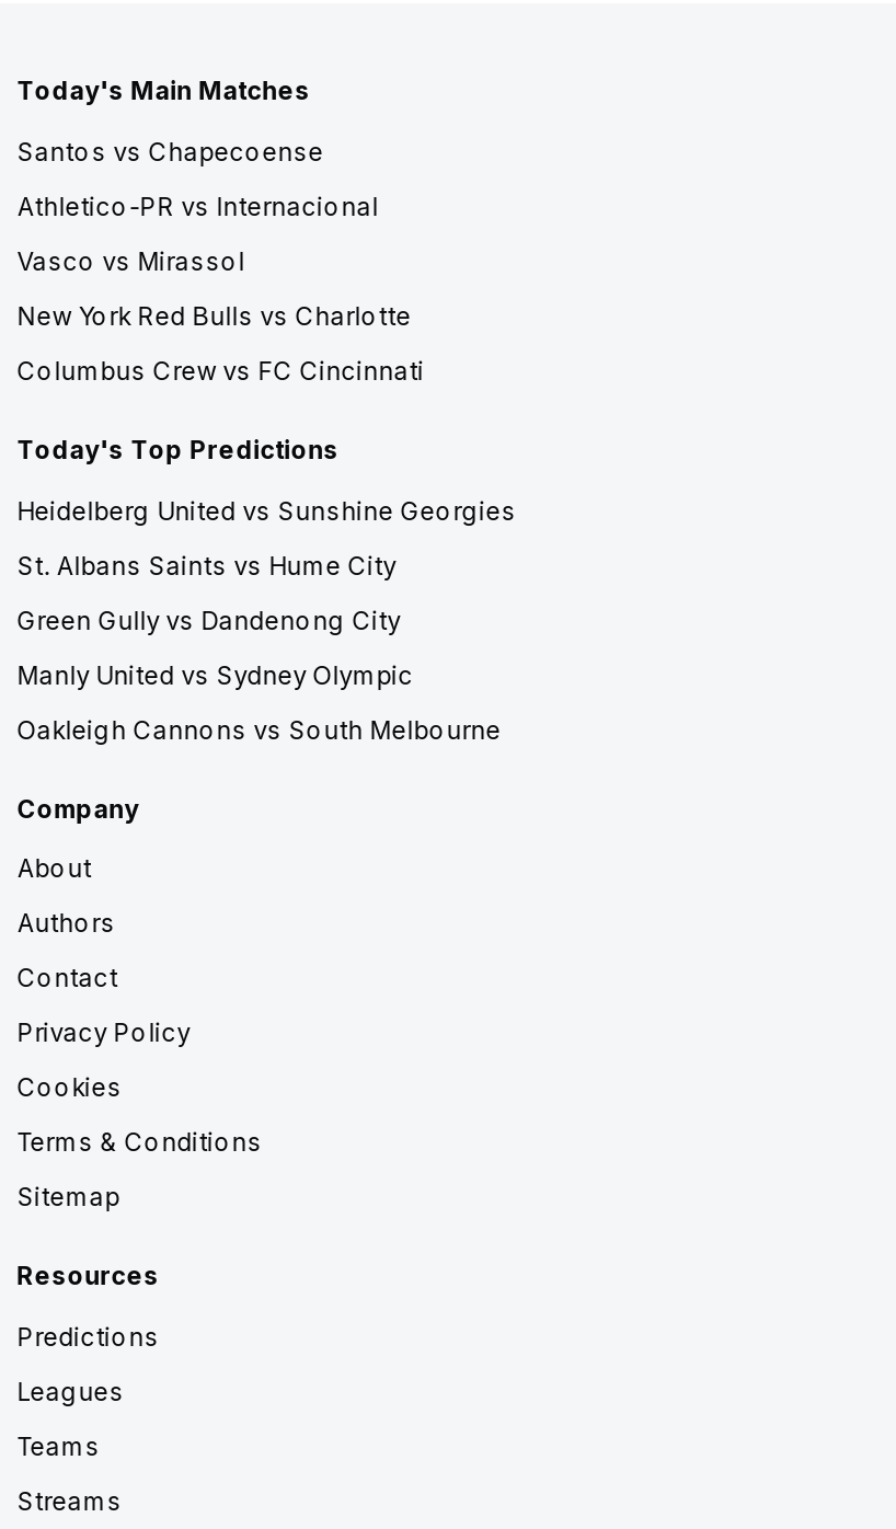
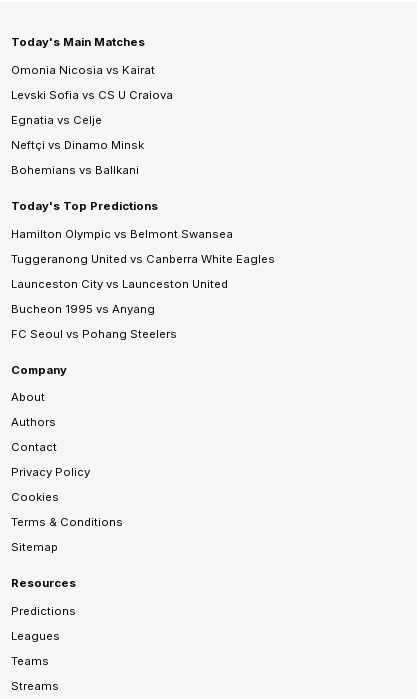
- Santos vs Chapecoense
+ Omonia Nicosia vs Kairat

- Athletico-PR vs Internacional
+ Levski Sofia vs CS U Craiova

- Vasco vs Mirassol
+ Egnatia vs Celje

- New York Red Bulls vs Charlotte
+ Neftçi vs Dinamo Minsk

- Columbus Crew vs FC Cincinnati
+ Bohemians vs Ballkani

- Heidelberg United vs Sunshine Georgies
+ Hamilton Olympic vs Belmont Swansea

- St. Albans Saints vs Hume City
+ Tuggeranong United vs Canberra White Eagles

- Green Gully vs Dandenong City
+ Launceston City vs Launceston United

- Manly United vs Sydney Olympic
+ Bucheon 1995 vs Anyang

- Oakleigh Cannons vs South Melbourne
+ FC Seoul vs Pohang Steelers
